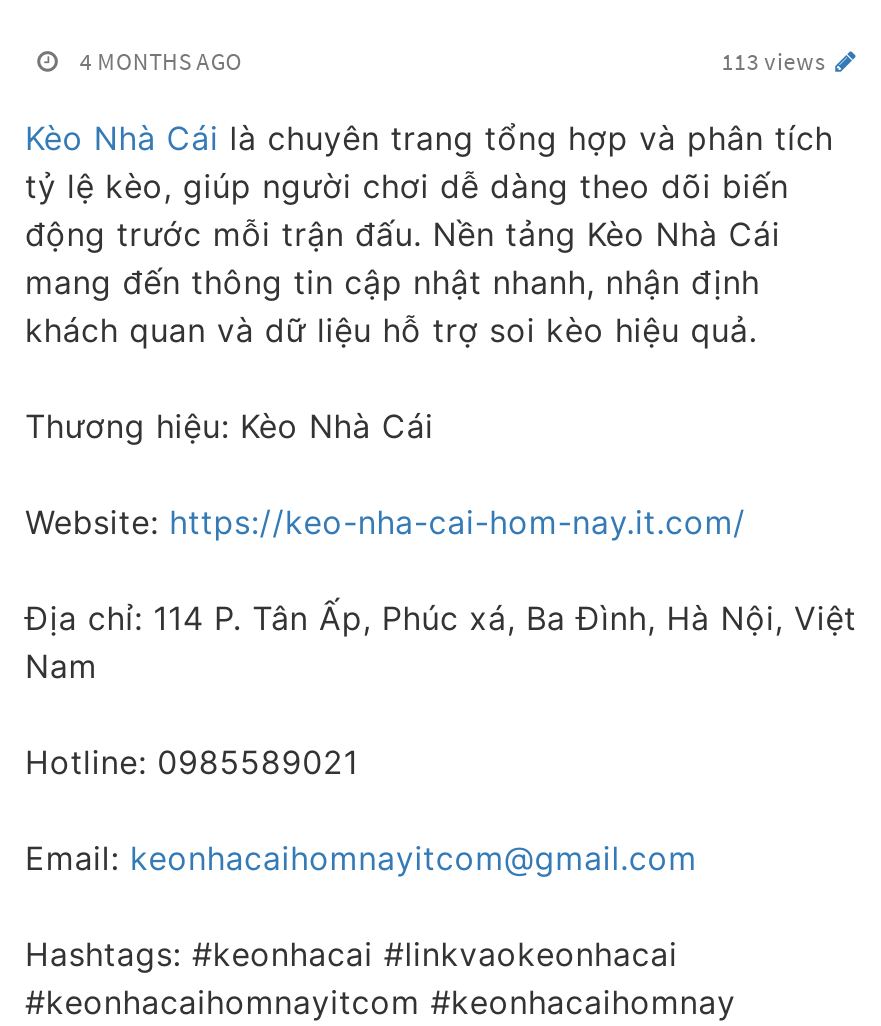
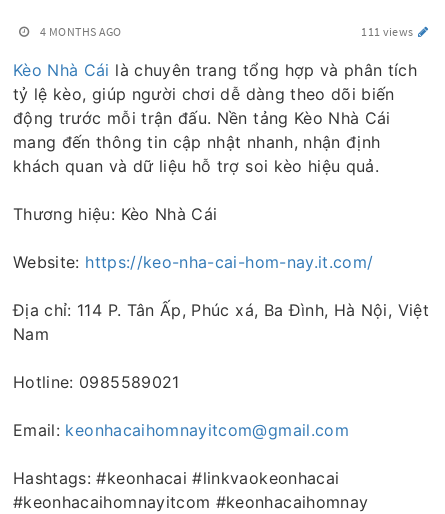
- 113 views
+ 111 views
